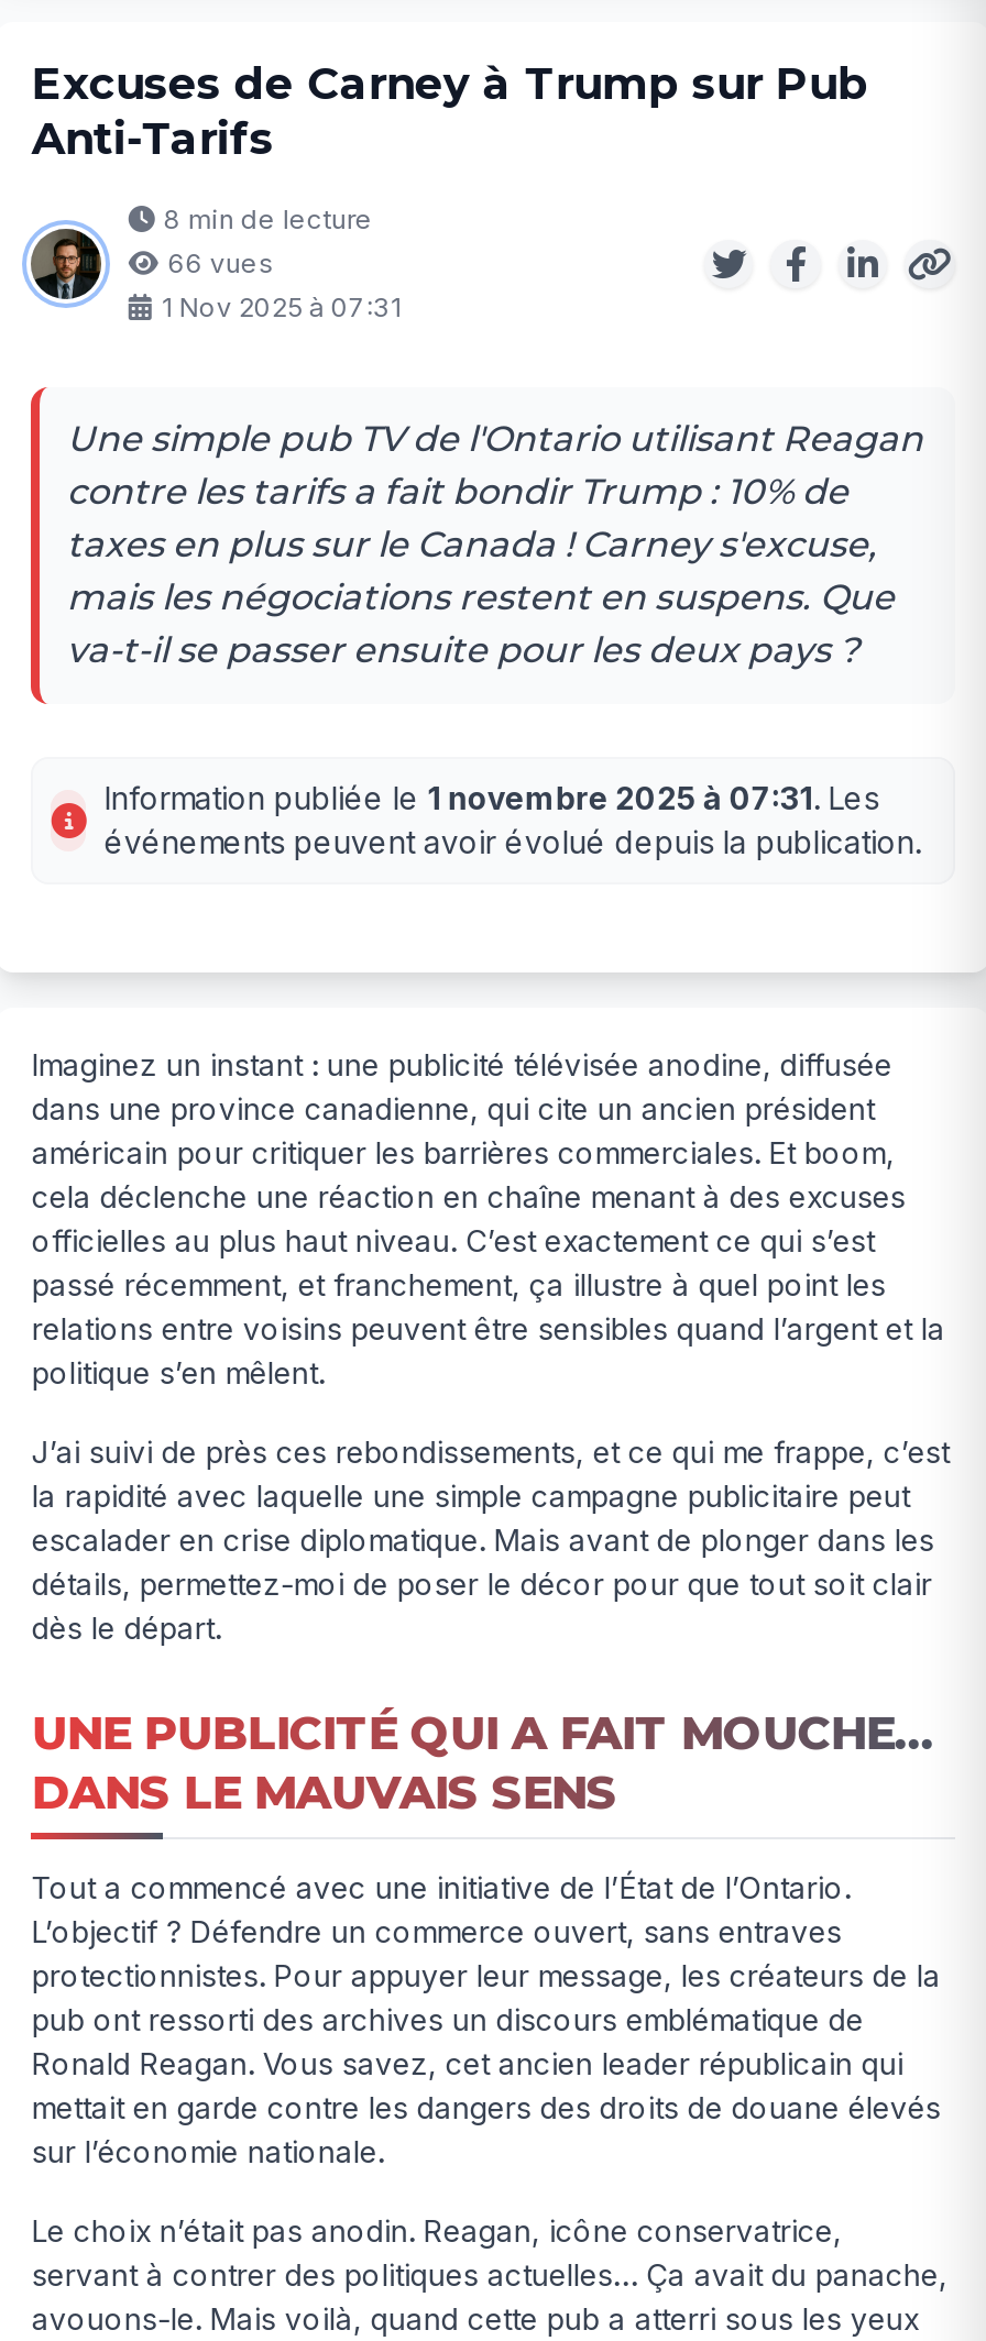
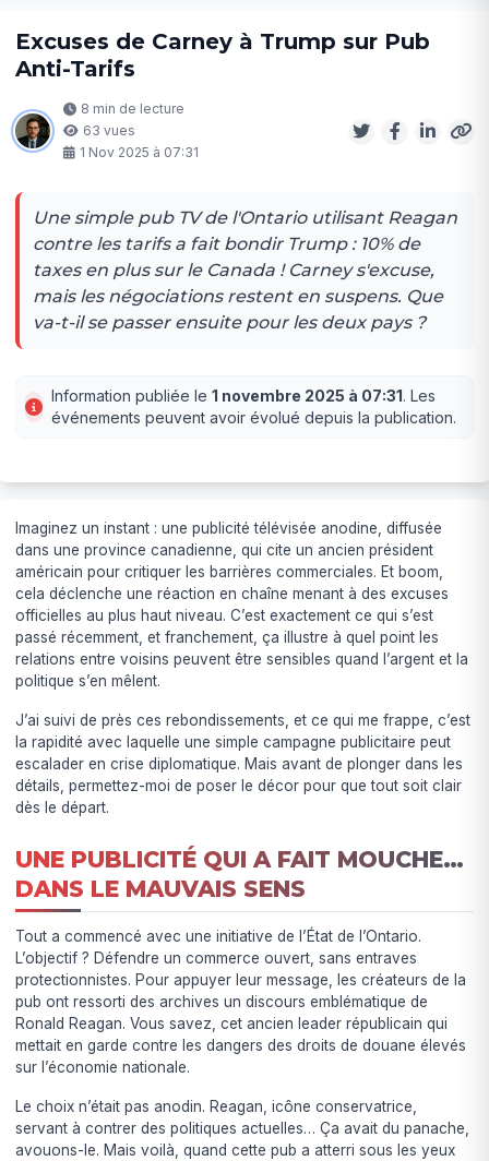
- 66 vues
+ 63 vues
